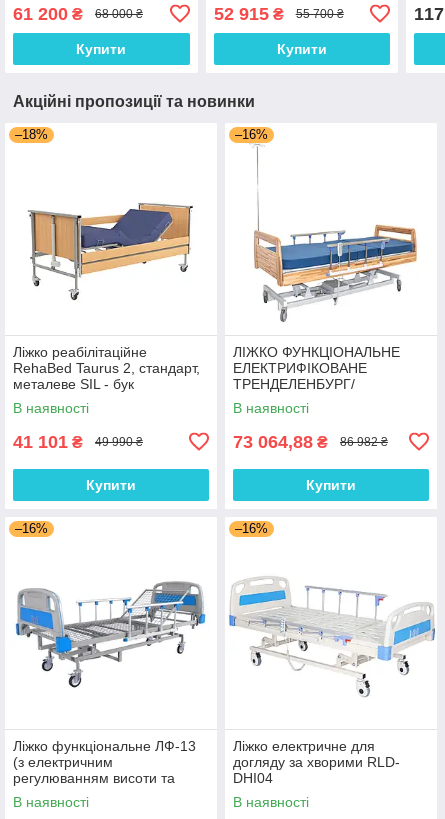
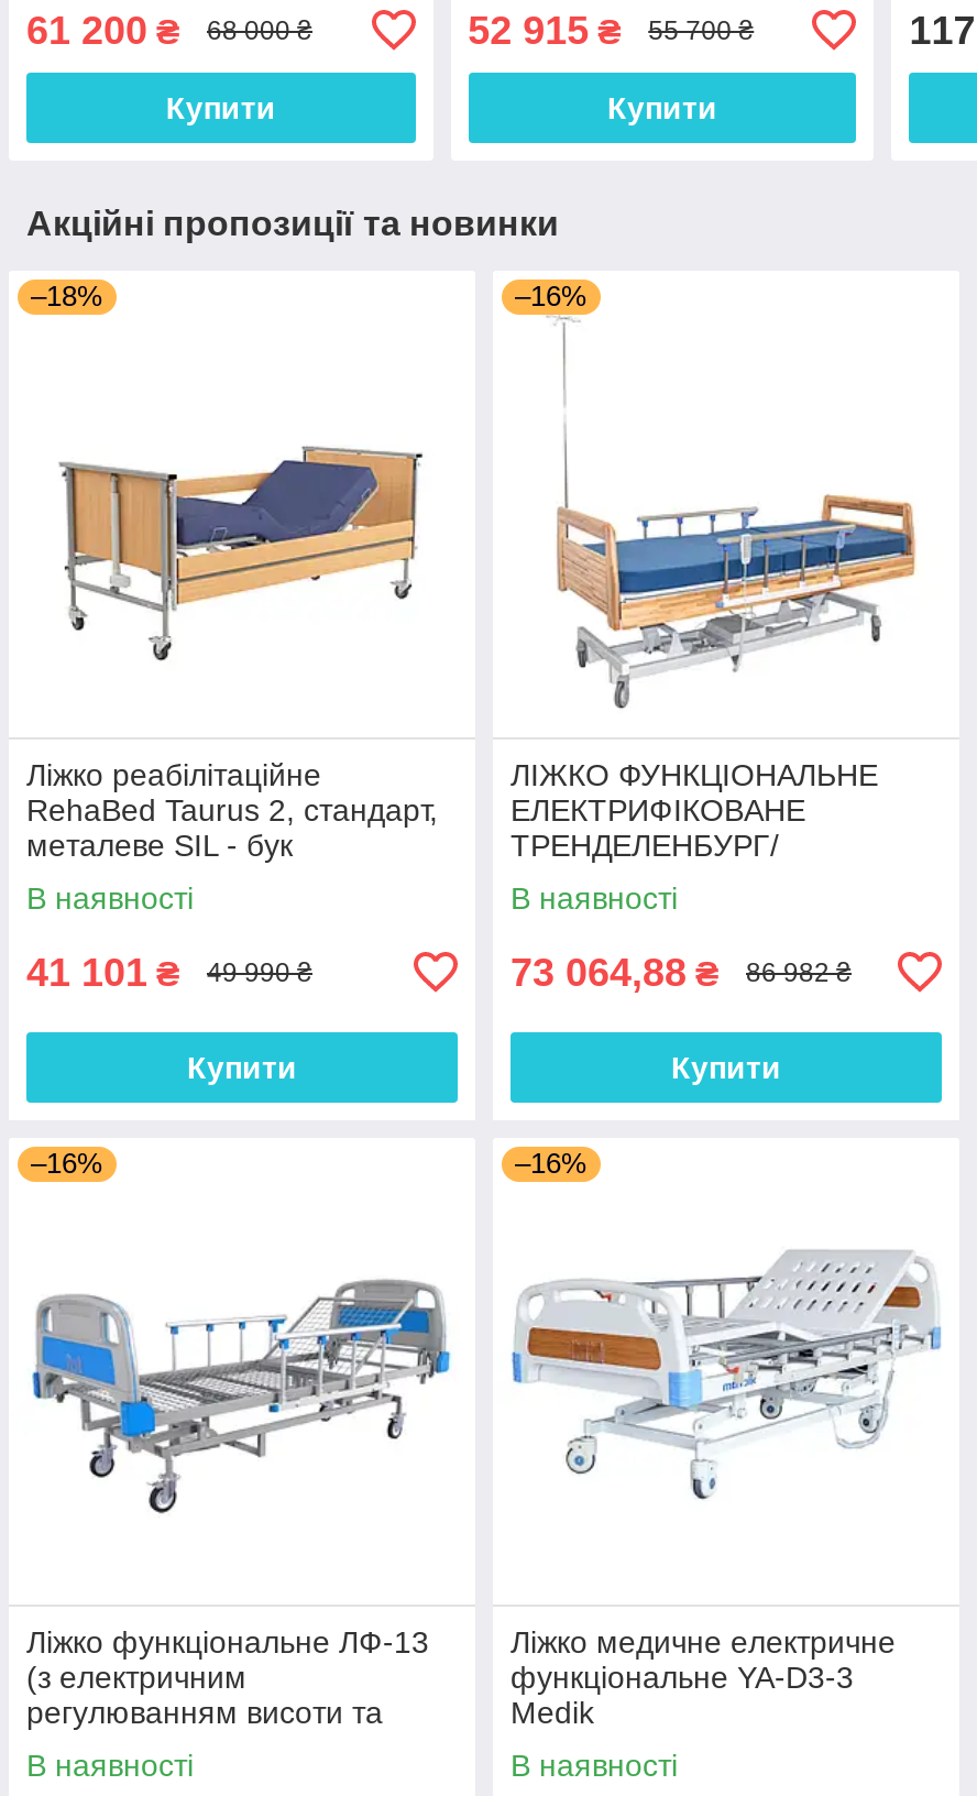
- [image]
+ [image]

- Ліжко електричне для
- догляду за хворими RLD-
- DHI04
+ Ліжко медичне електричне
+ функціональне YA-D3-3
+ Medik
